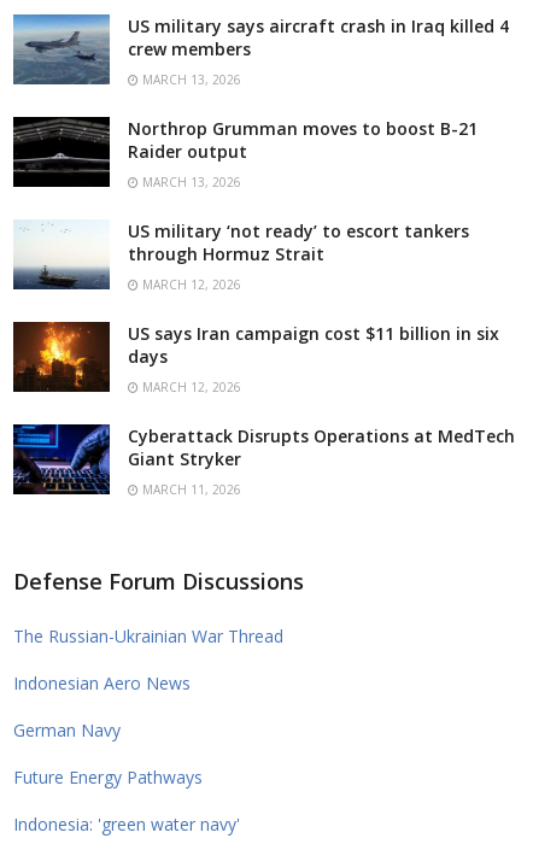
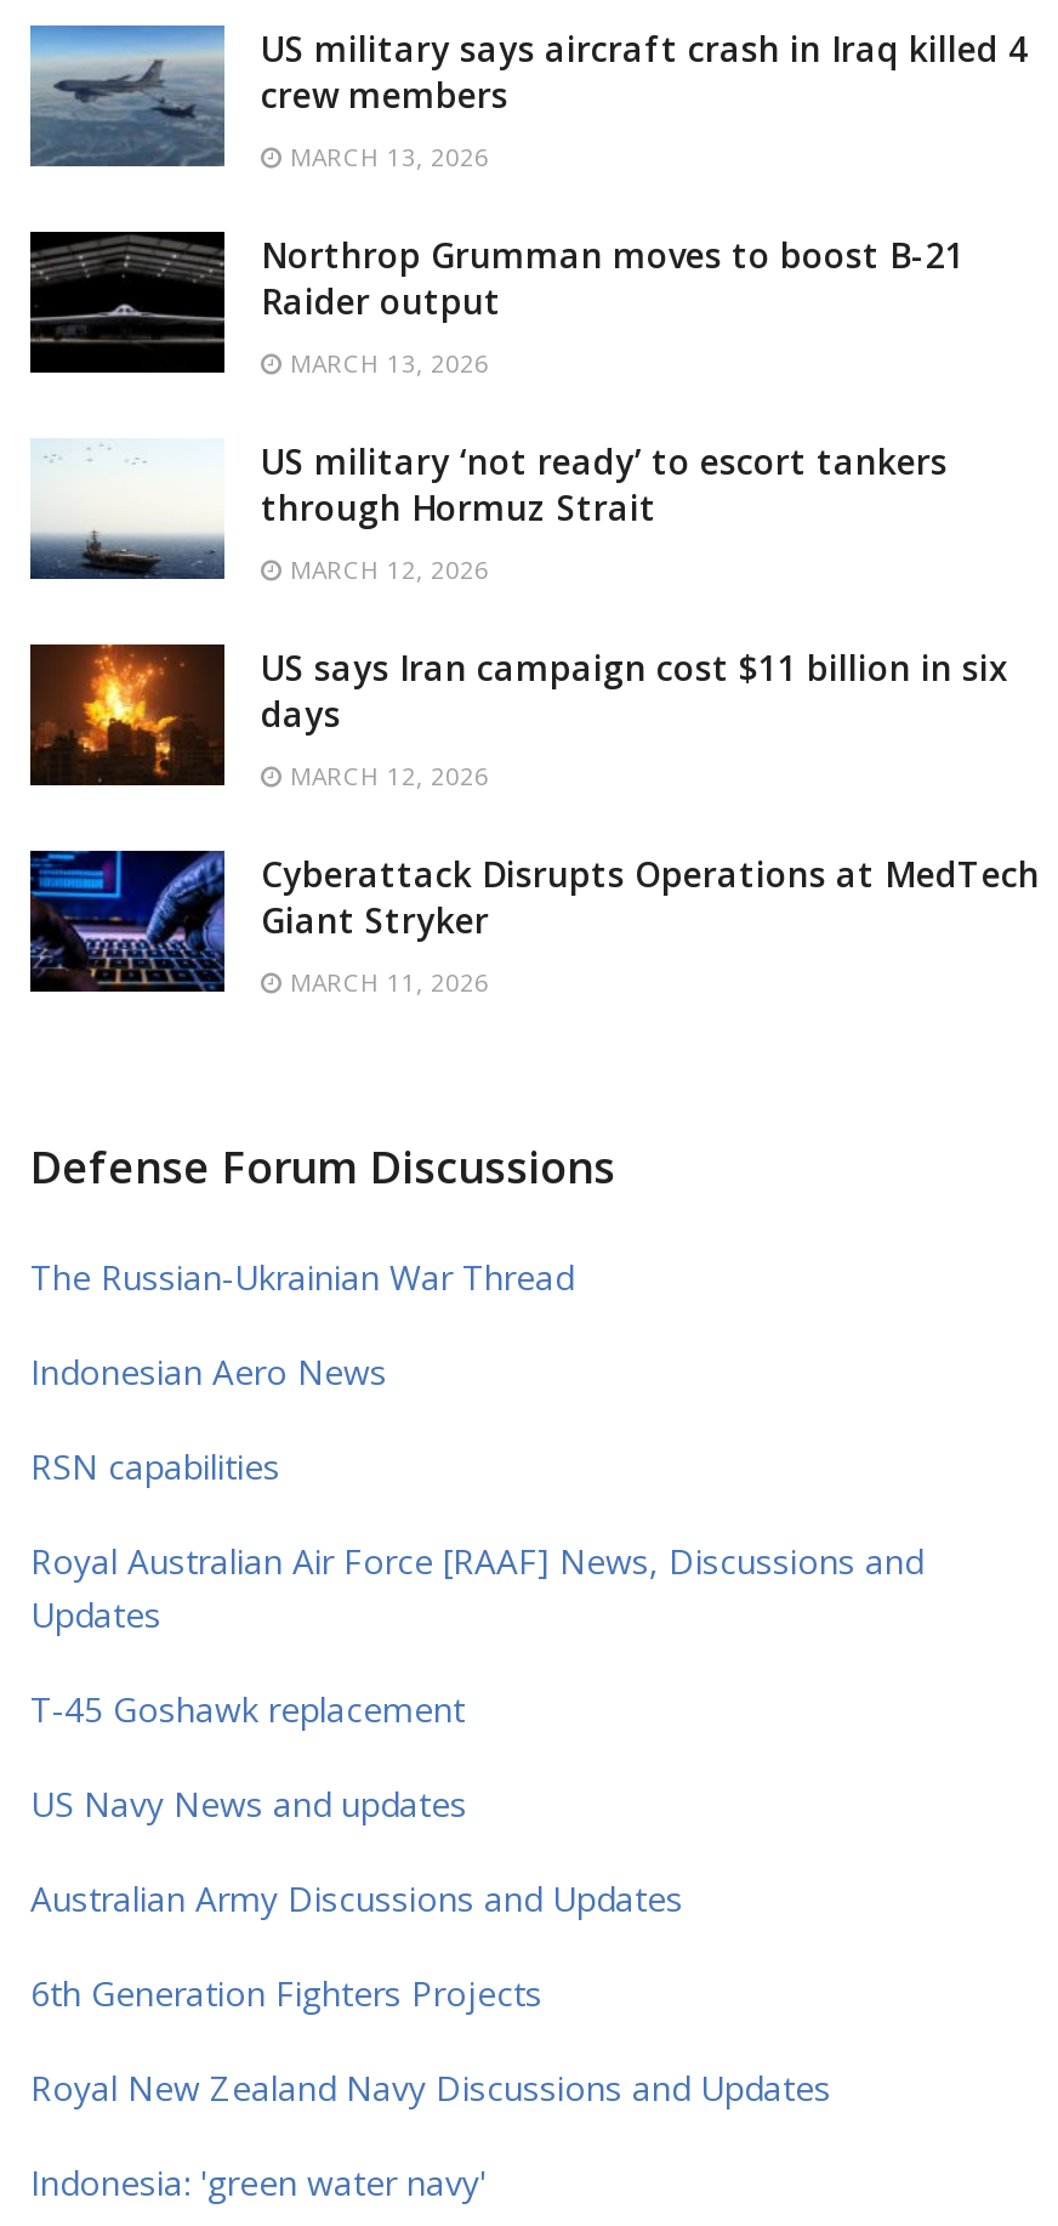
- German Navy
- Future Energy Pathways
+ RSN capabilities
+ Royal Australian Air Force [RAAF] News, Discussions and
+ Updates
+ T-45 Goshawk replacement
+ US Navy News and updates
+ Australian Army Discussions and Updates
+ 6th Generation Fighters Projects
+ Royal New Zealand Navy Discussions and Updates
